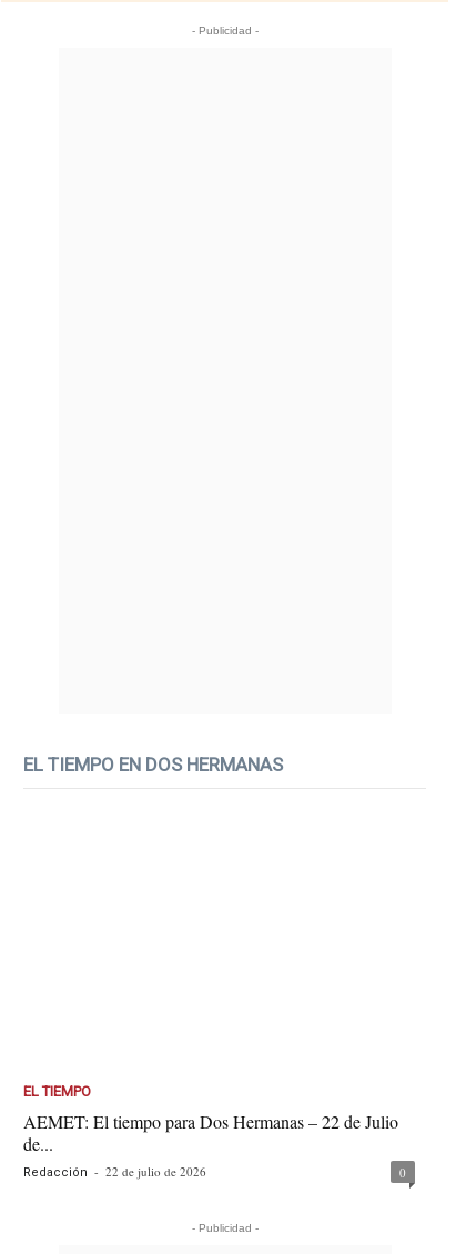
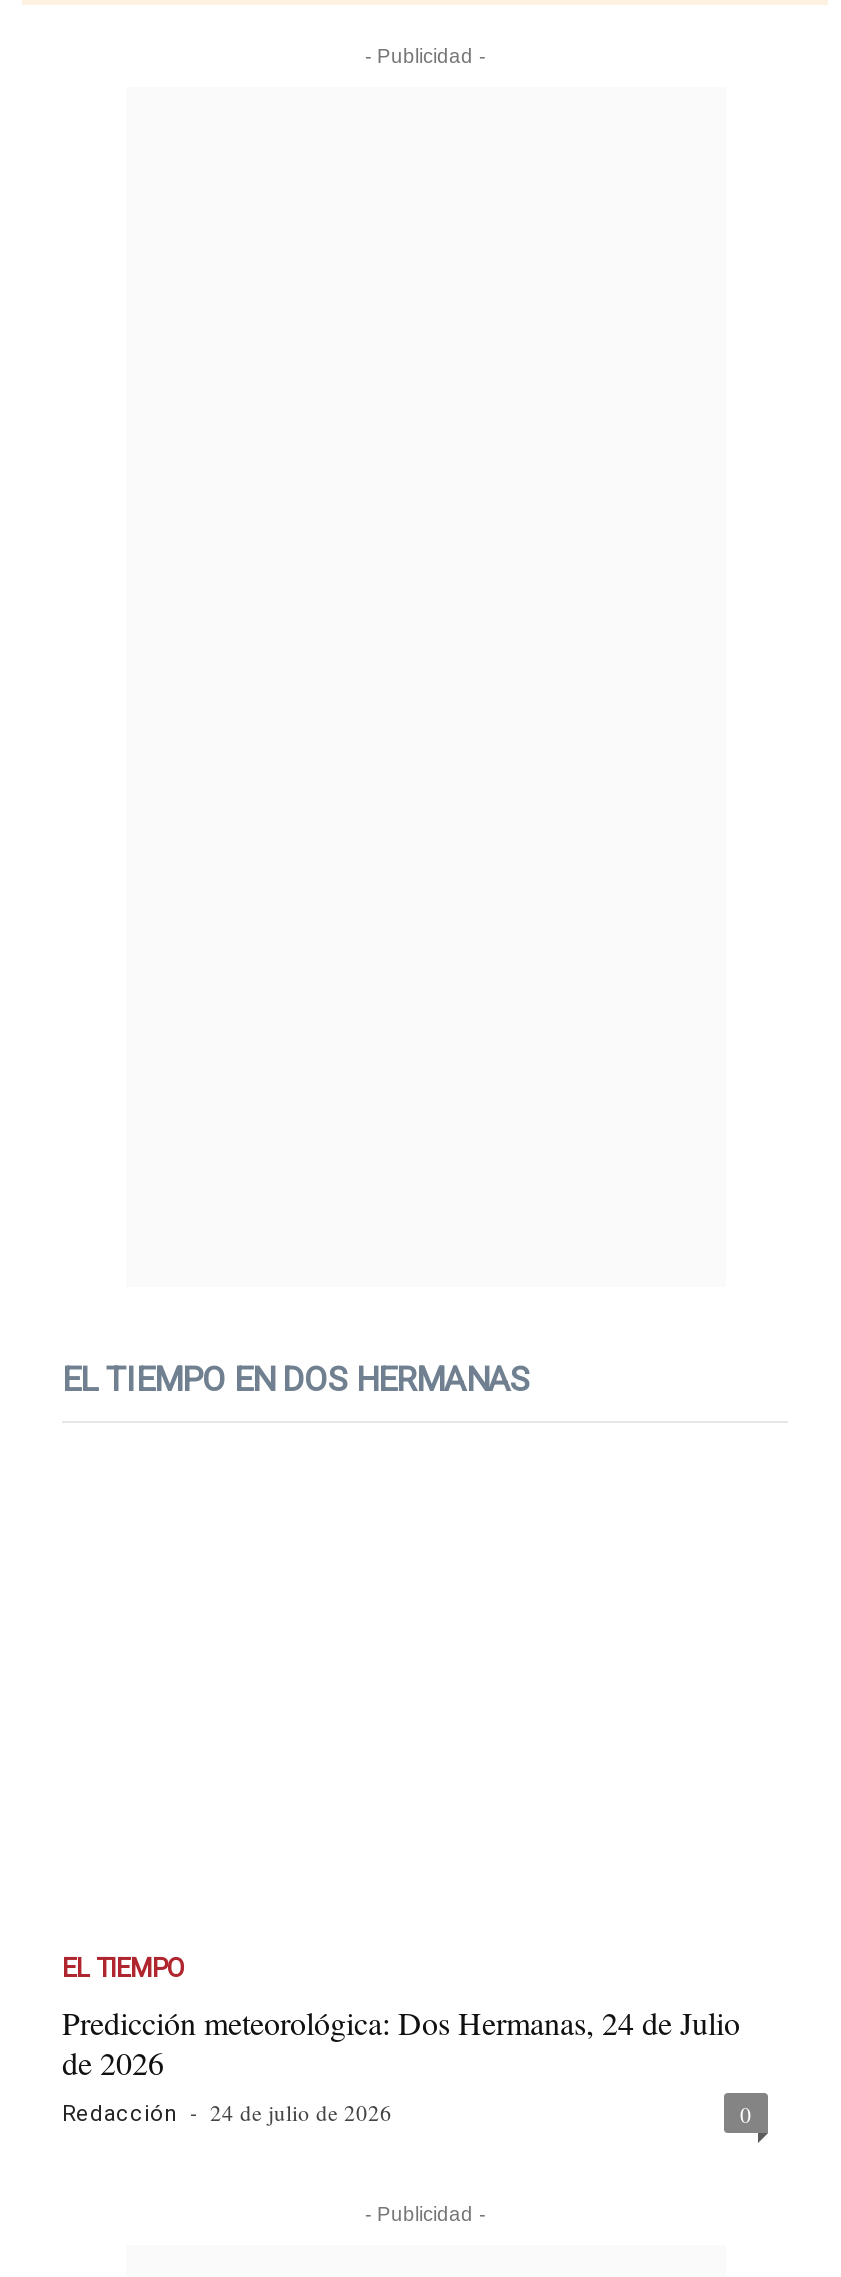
- AEMET: El tiempo para Dos Hermanas – 22 de Julio
- de...
- Redacción - 22 de julio de 2026
+ Predicción meteorológica: Dos Hermanas, 24 de Julio
+ de 2026
+ Redacción - 24 de julio de 2026
